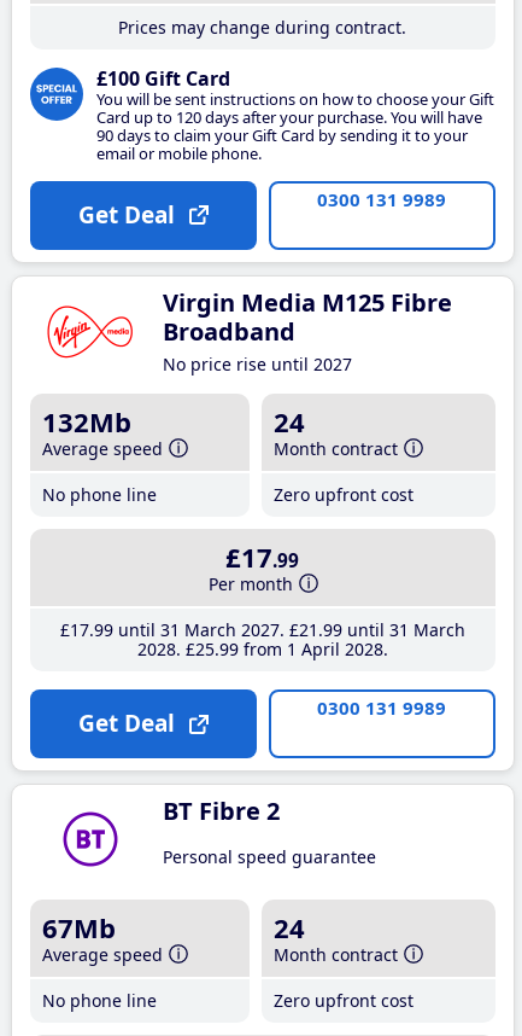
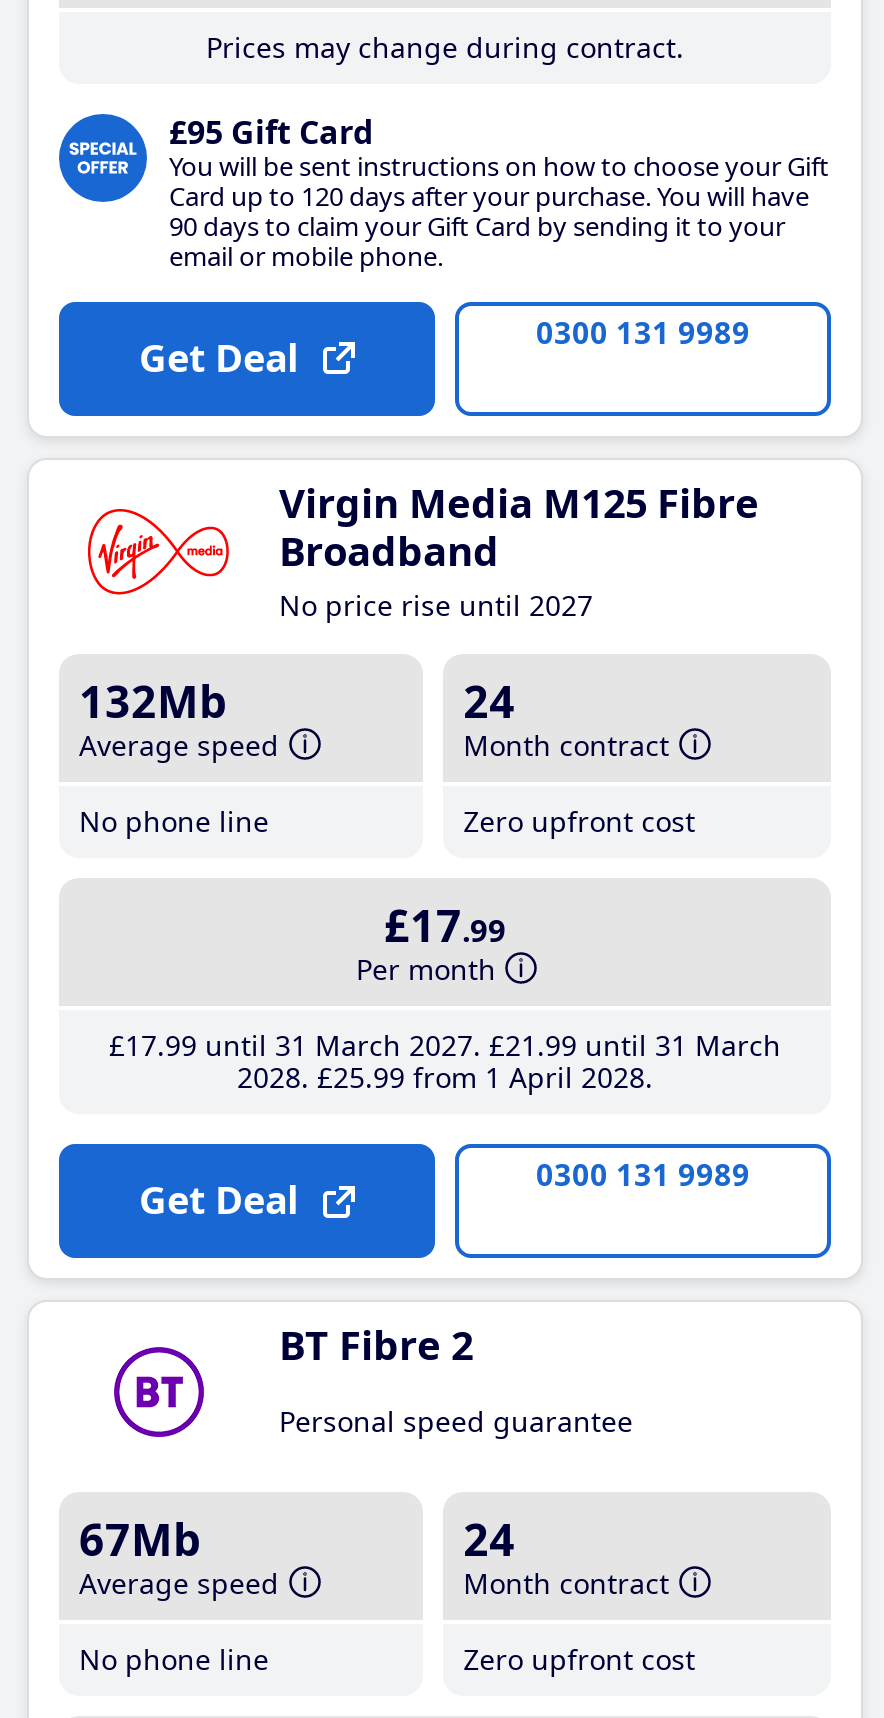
- £100 Gift Card
+ £95 Gift Card
